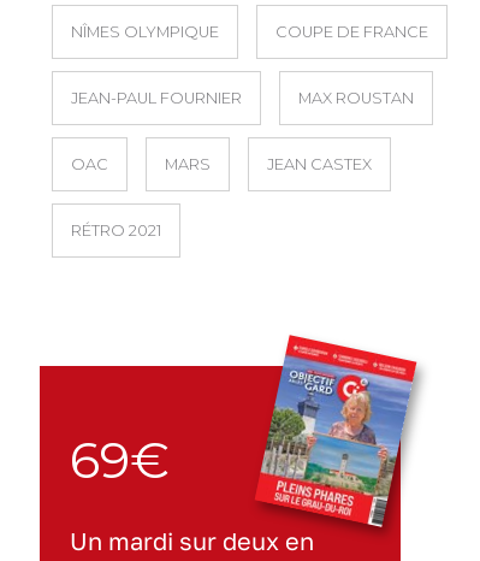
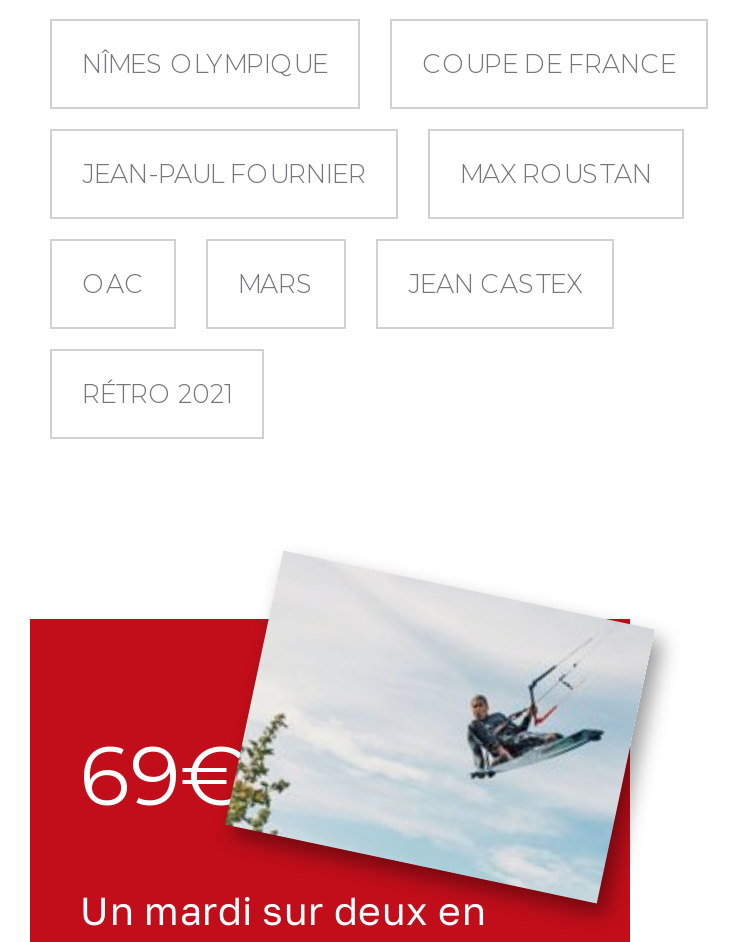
- [image]
+ [image]
